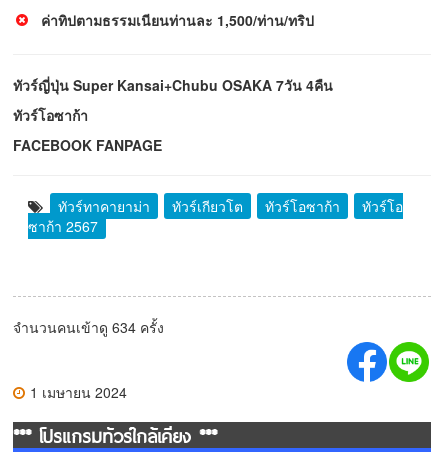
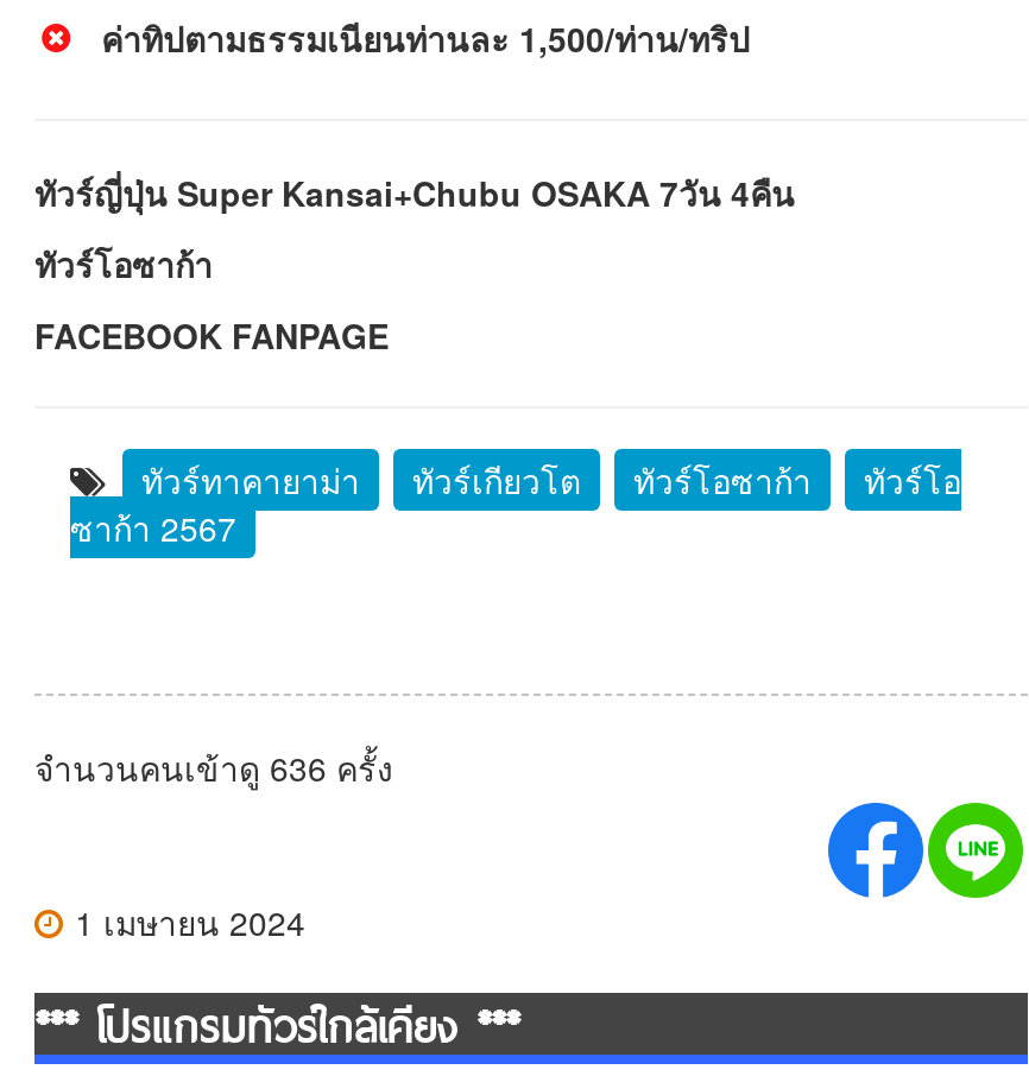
- จำนวนคนเข้าดู 634 ครั้ง
+ จำนวนคนเข้าดู 636 ครั้ง
